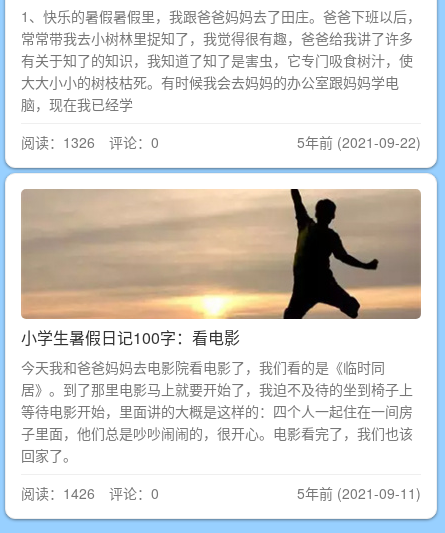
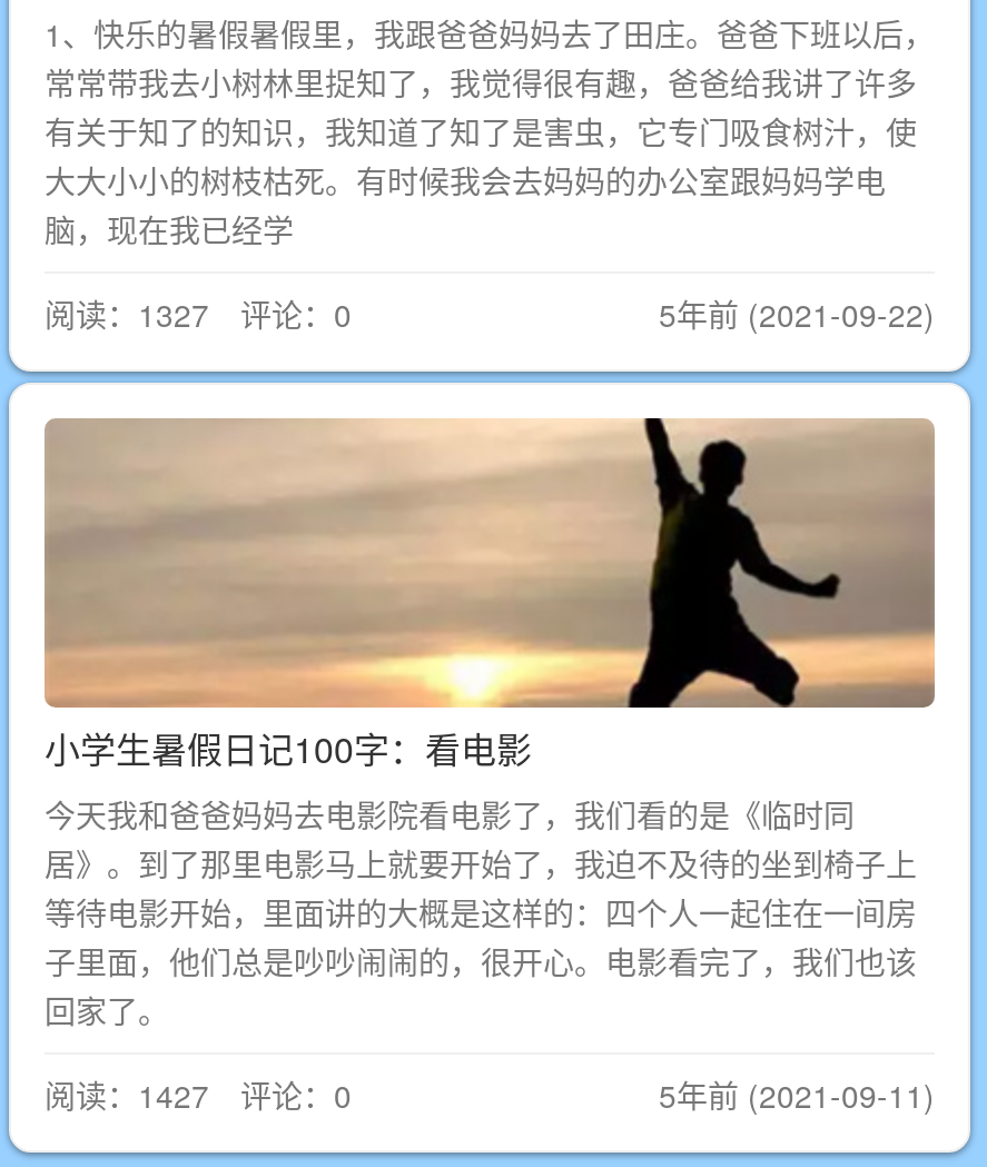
- 阅读：1326 评论：0
+ 阅读：1327 评论：0

- 阅读：1426 评论：0
+ 阅读：1427 评论：0
